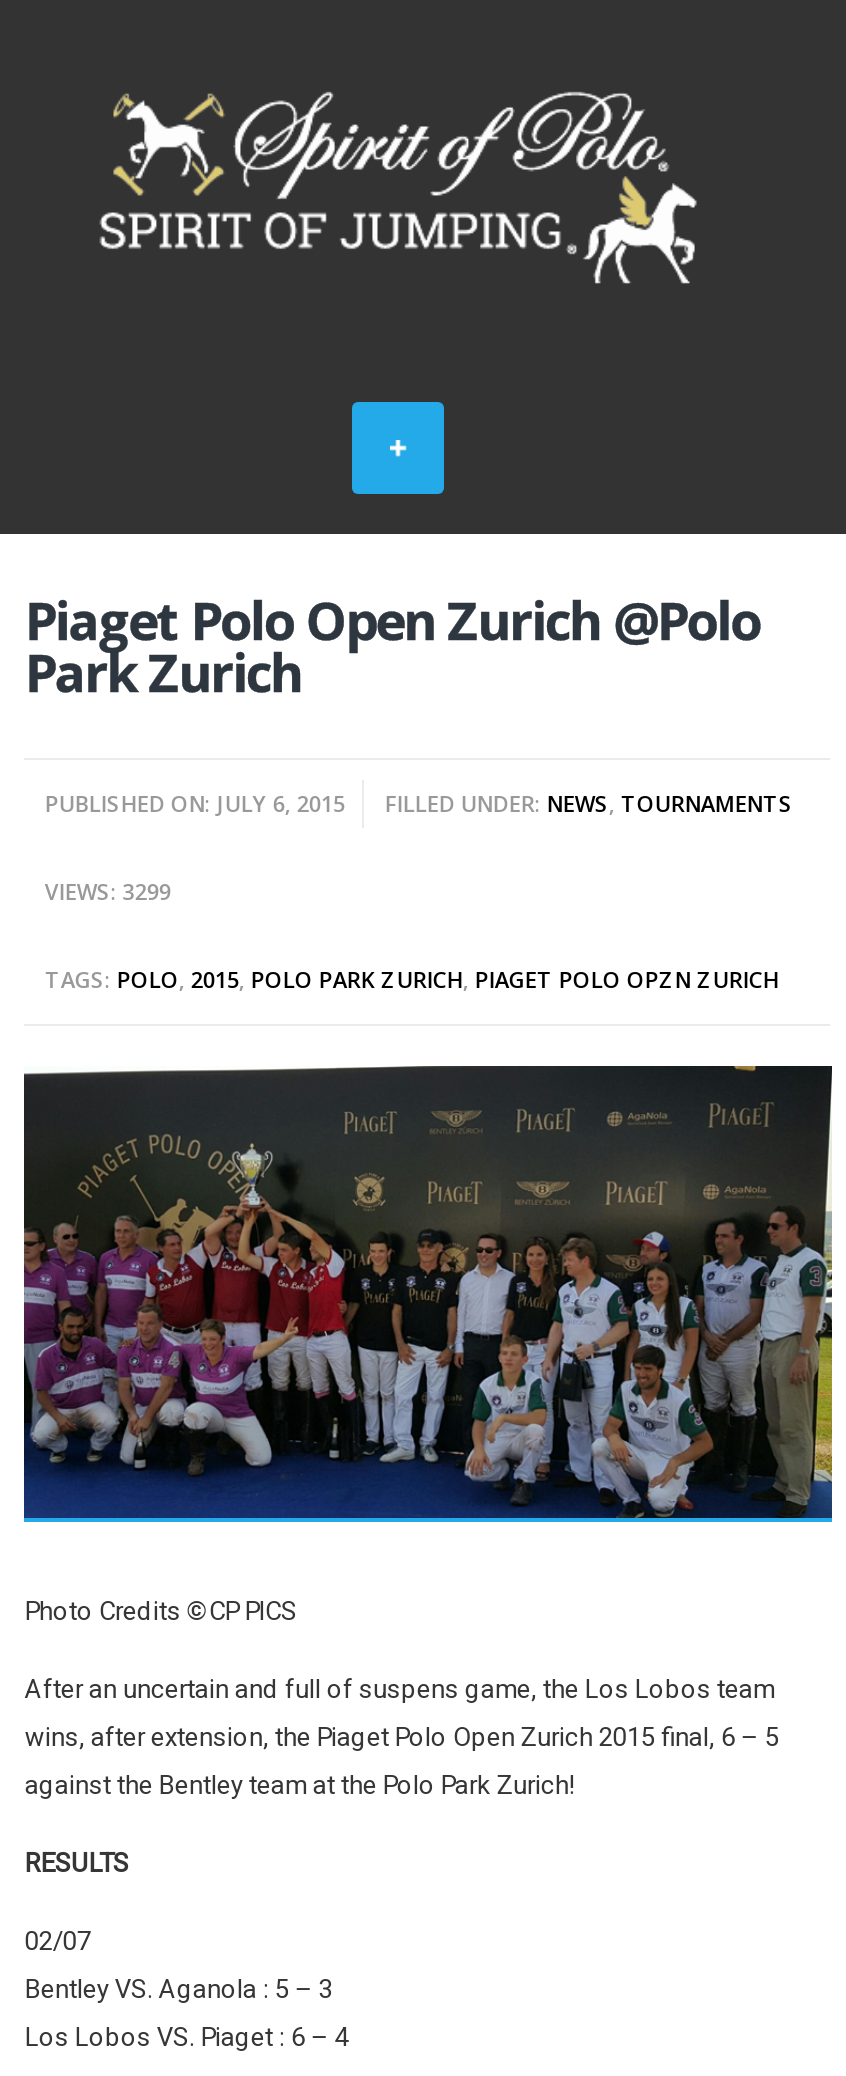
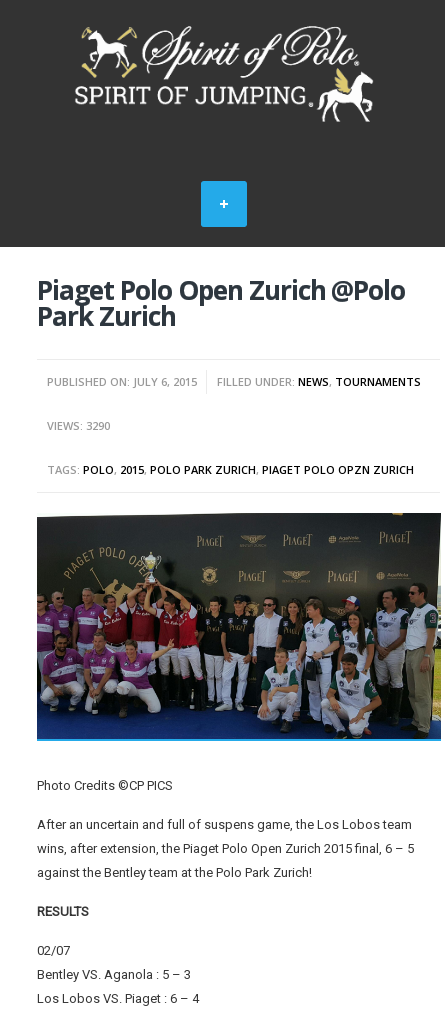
- VIEWS: 3299
+ VIEWS: 3290
